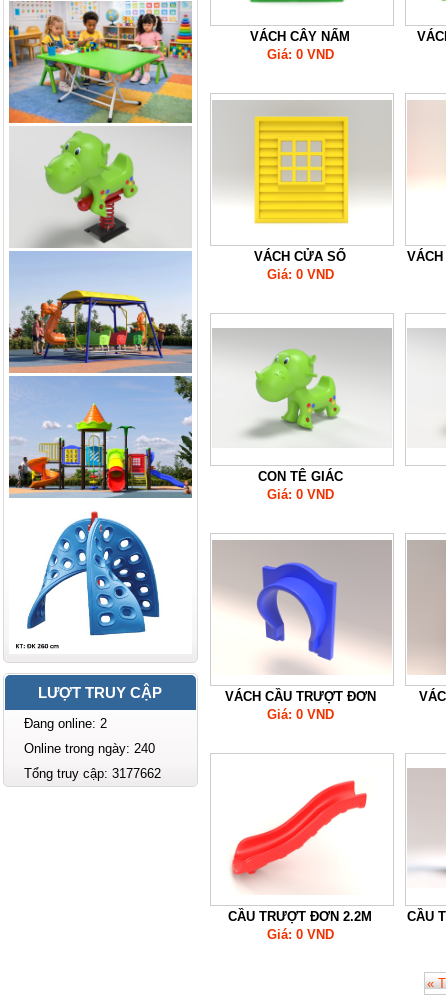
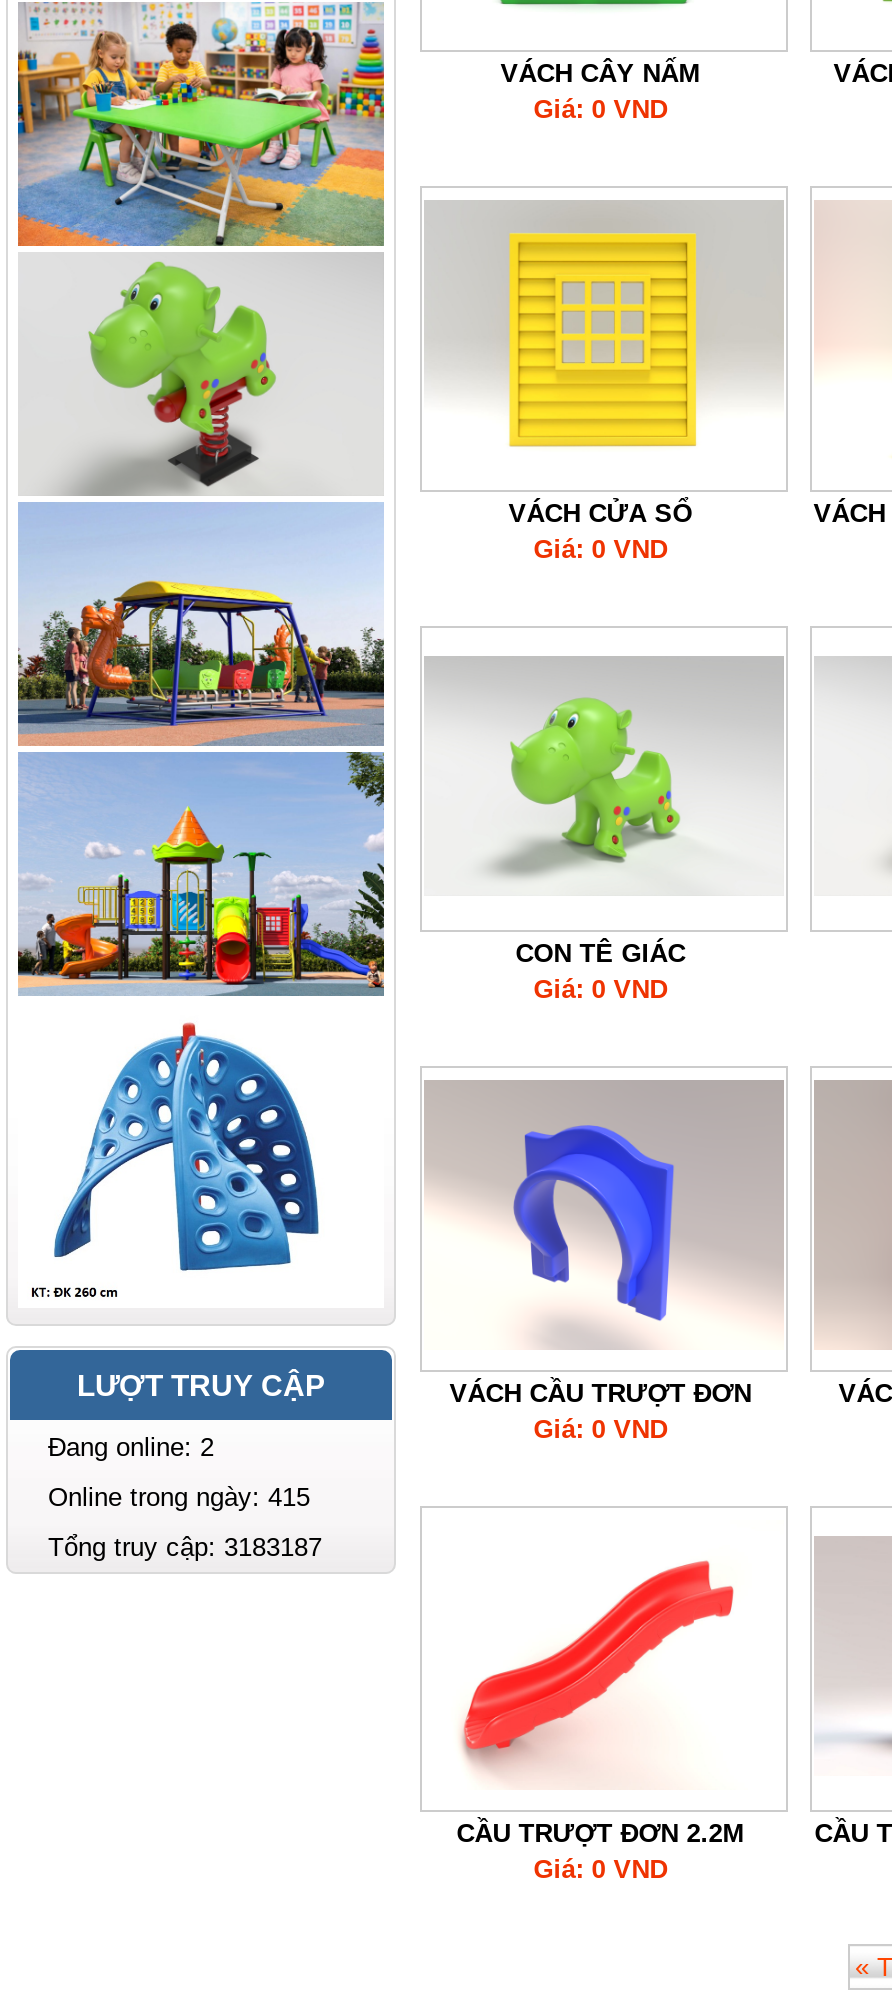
- Online trong ngày: 240
+ Online trong ngày: 415

- Tổng truy cập: 3177662
+ Tổng truy cập: 3183187
